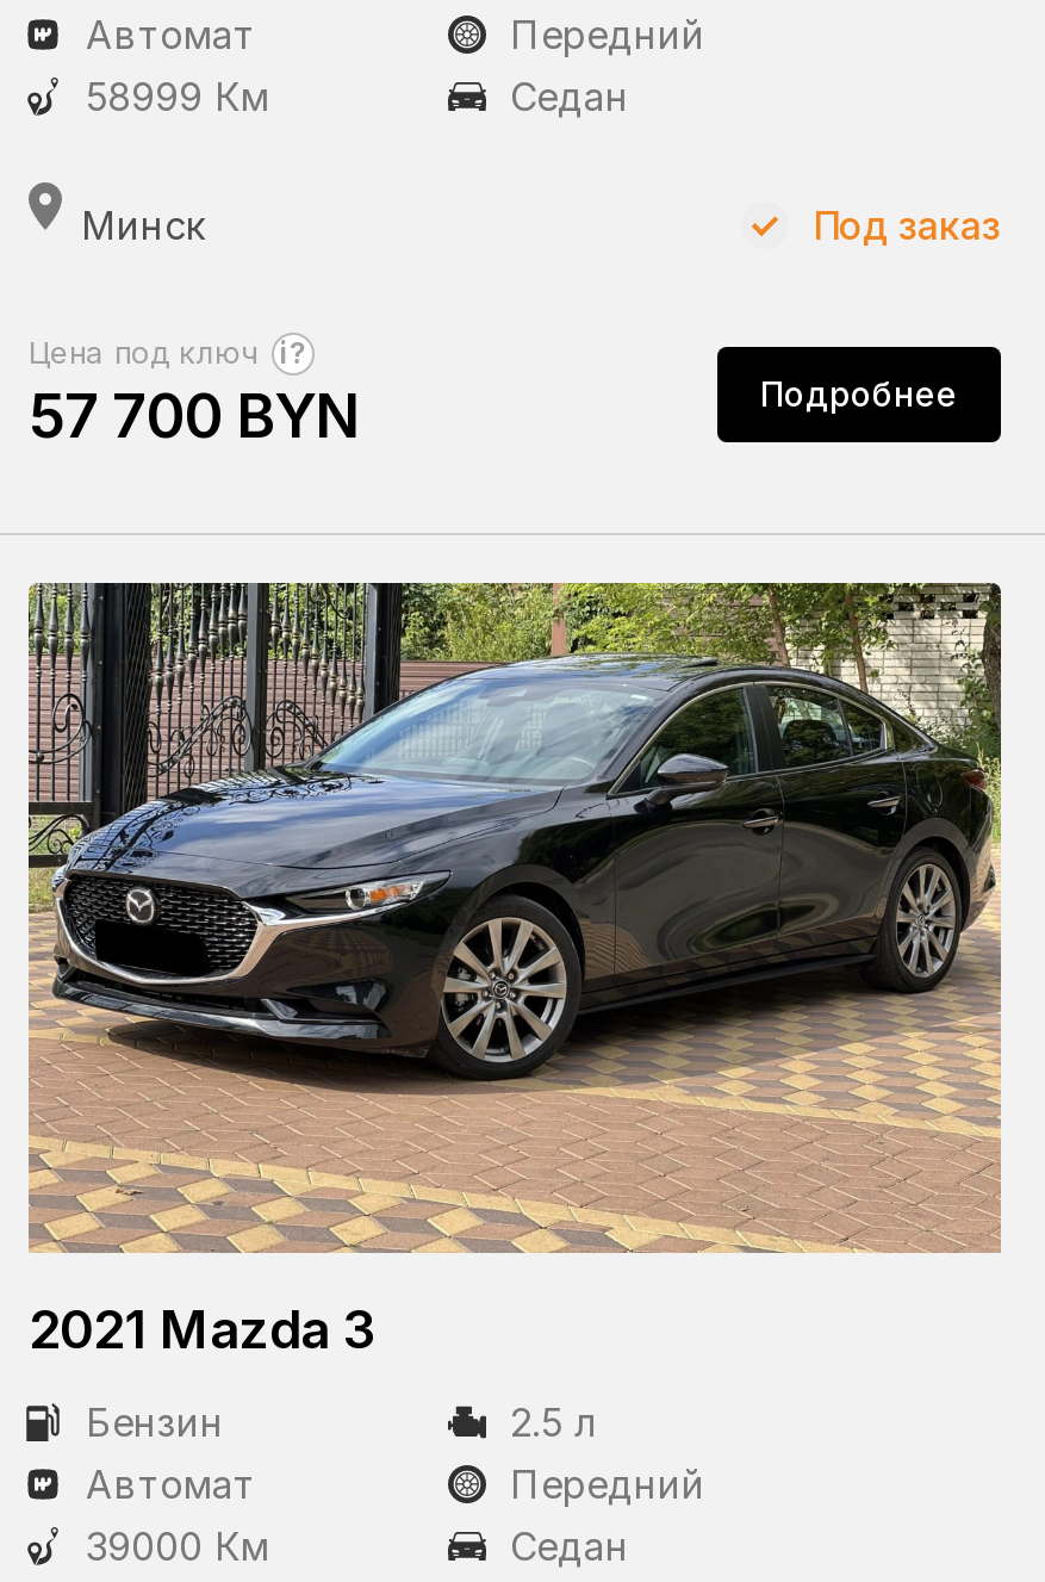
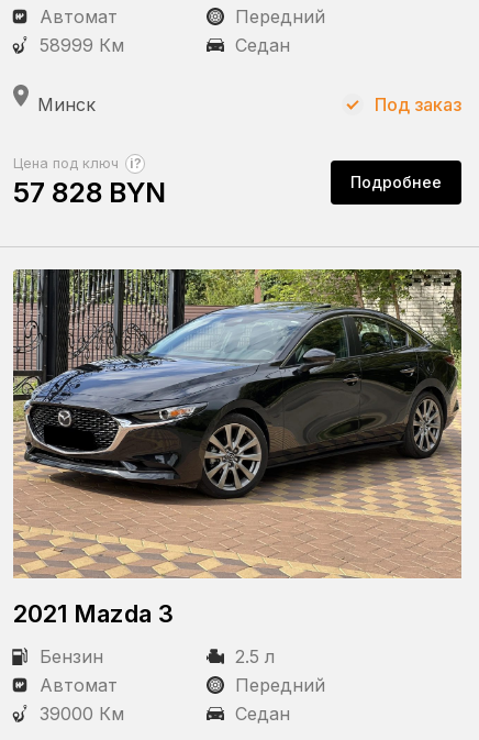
- 57 700 BYN
+ 57 828 BYN
